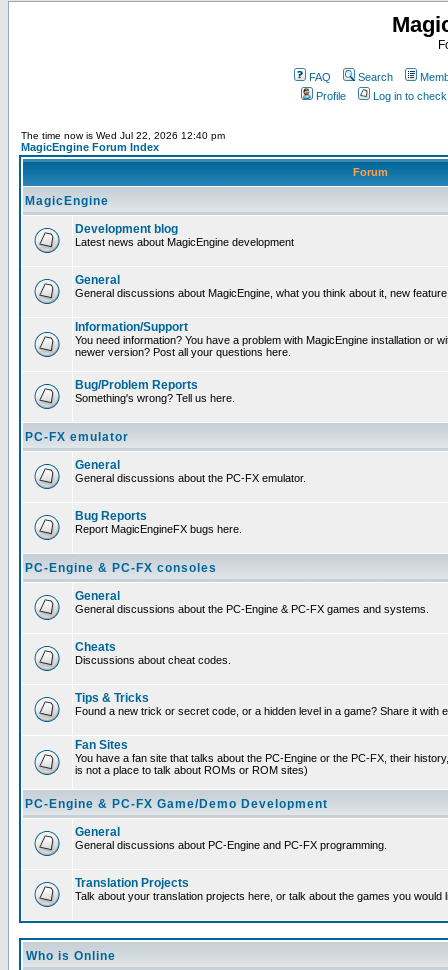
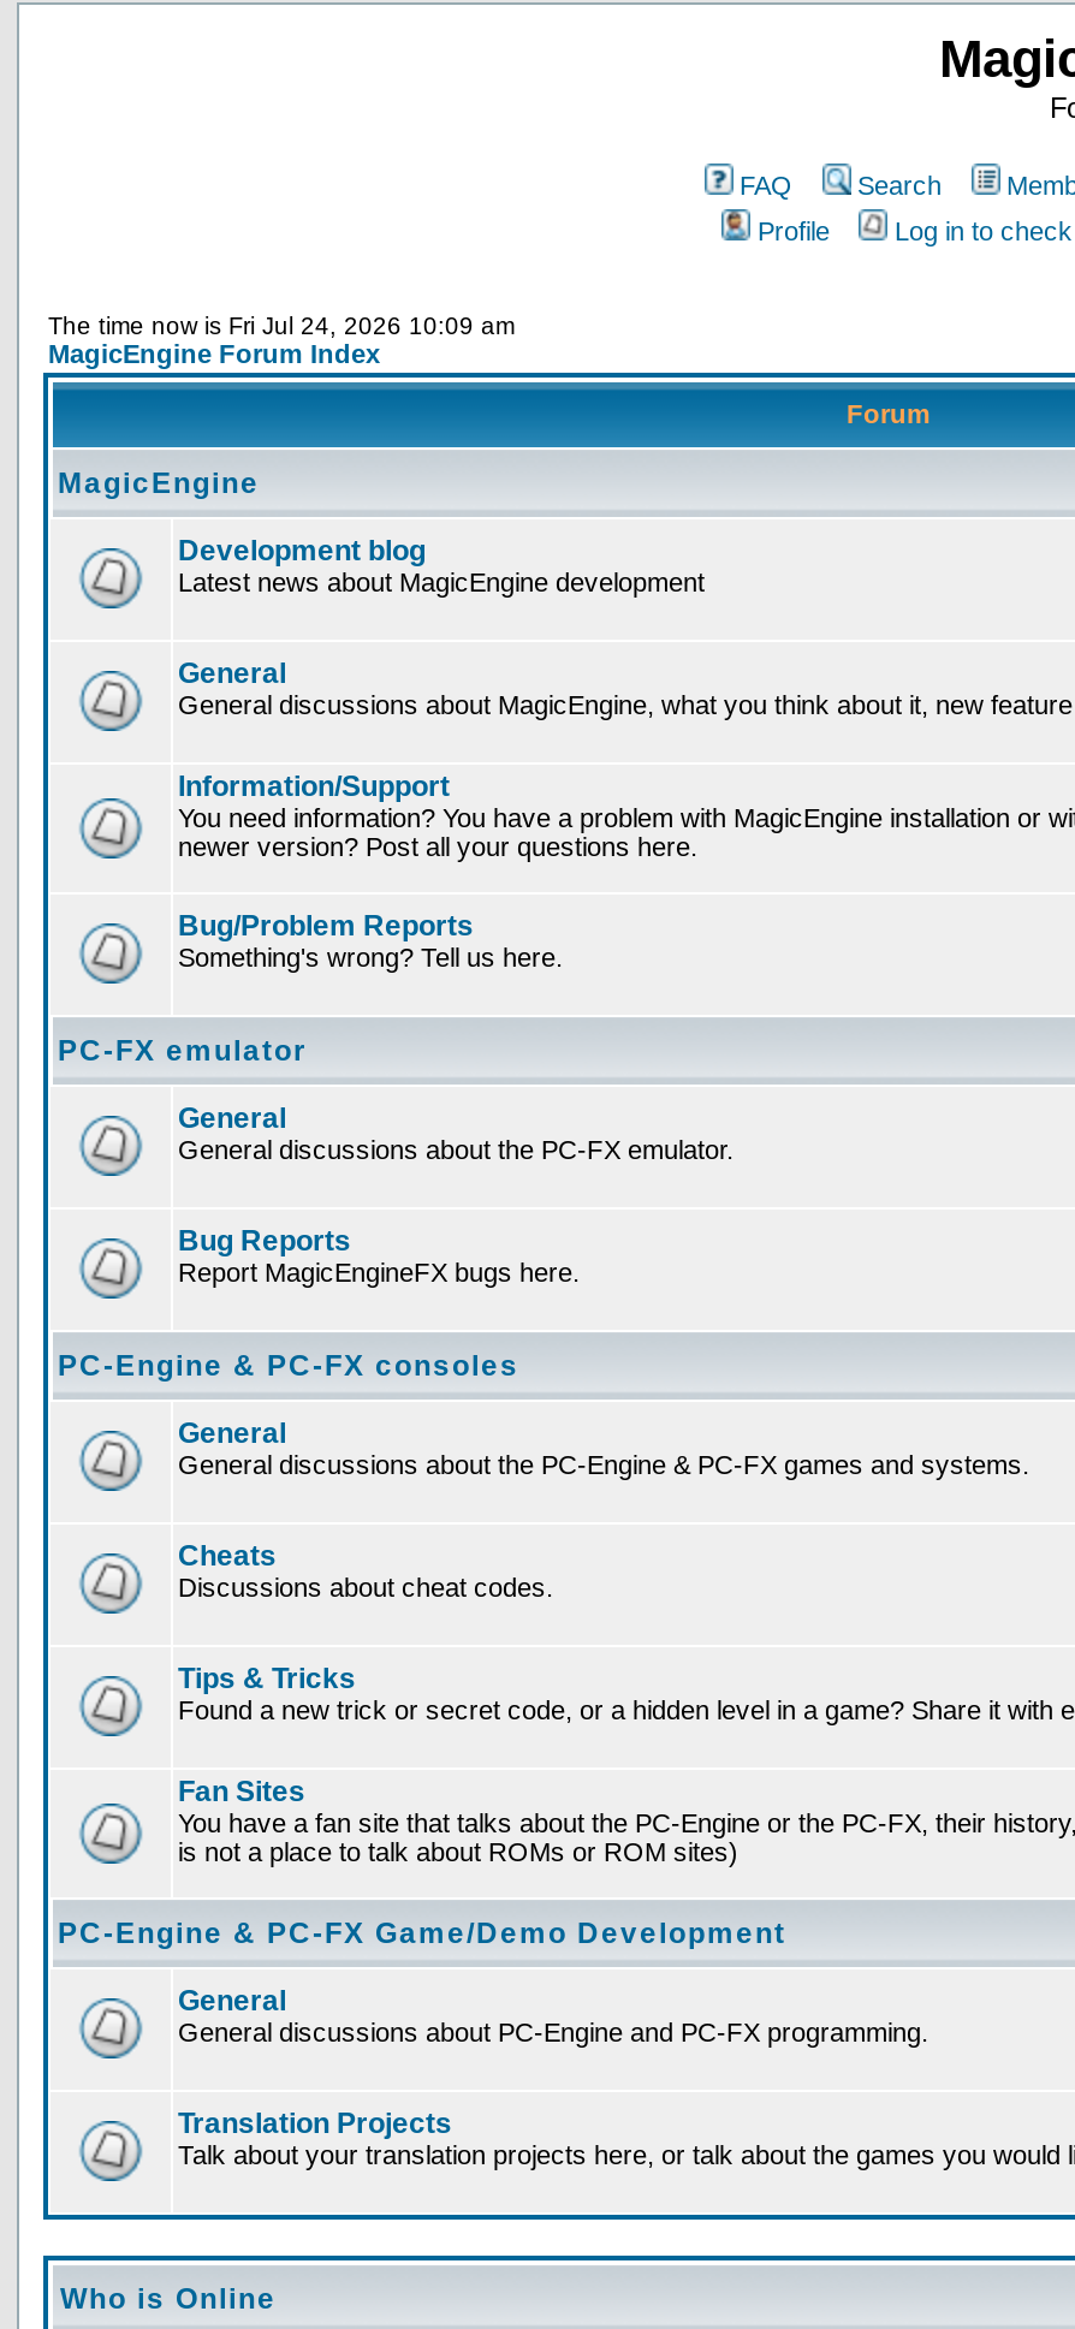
- The time now is Wed Jul 22, 2026 12:40 pm
+ The time now is Fri Jul 24, 2026 10:09 am
